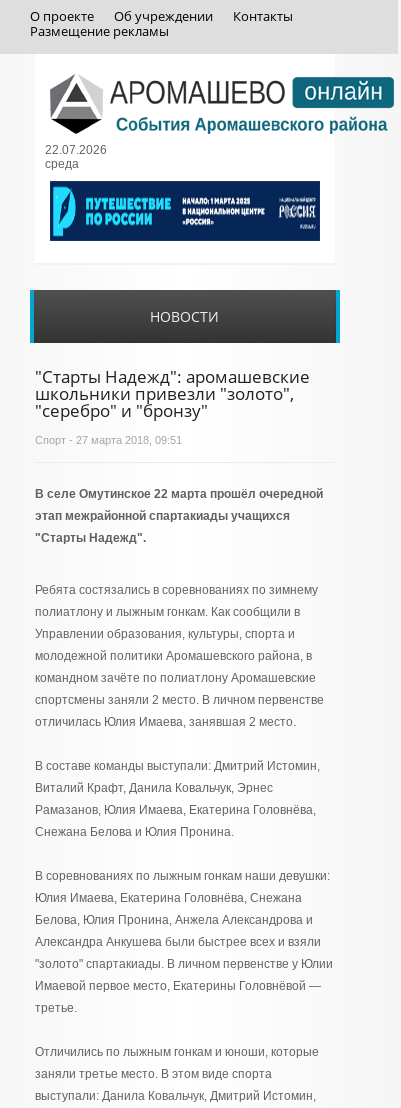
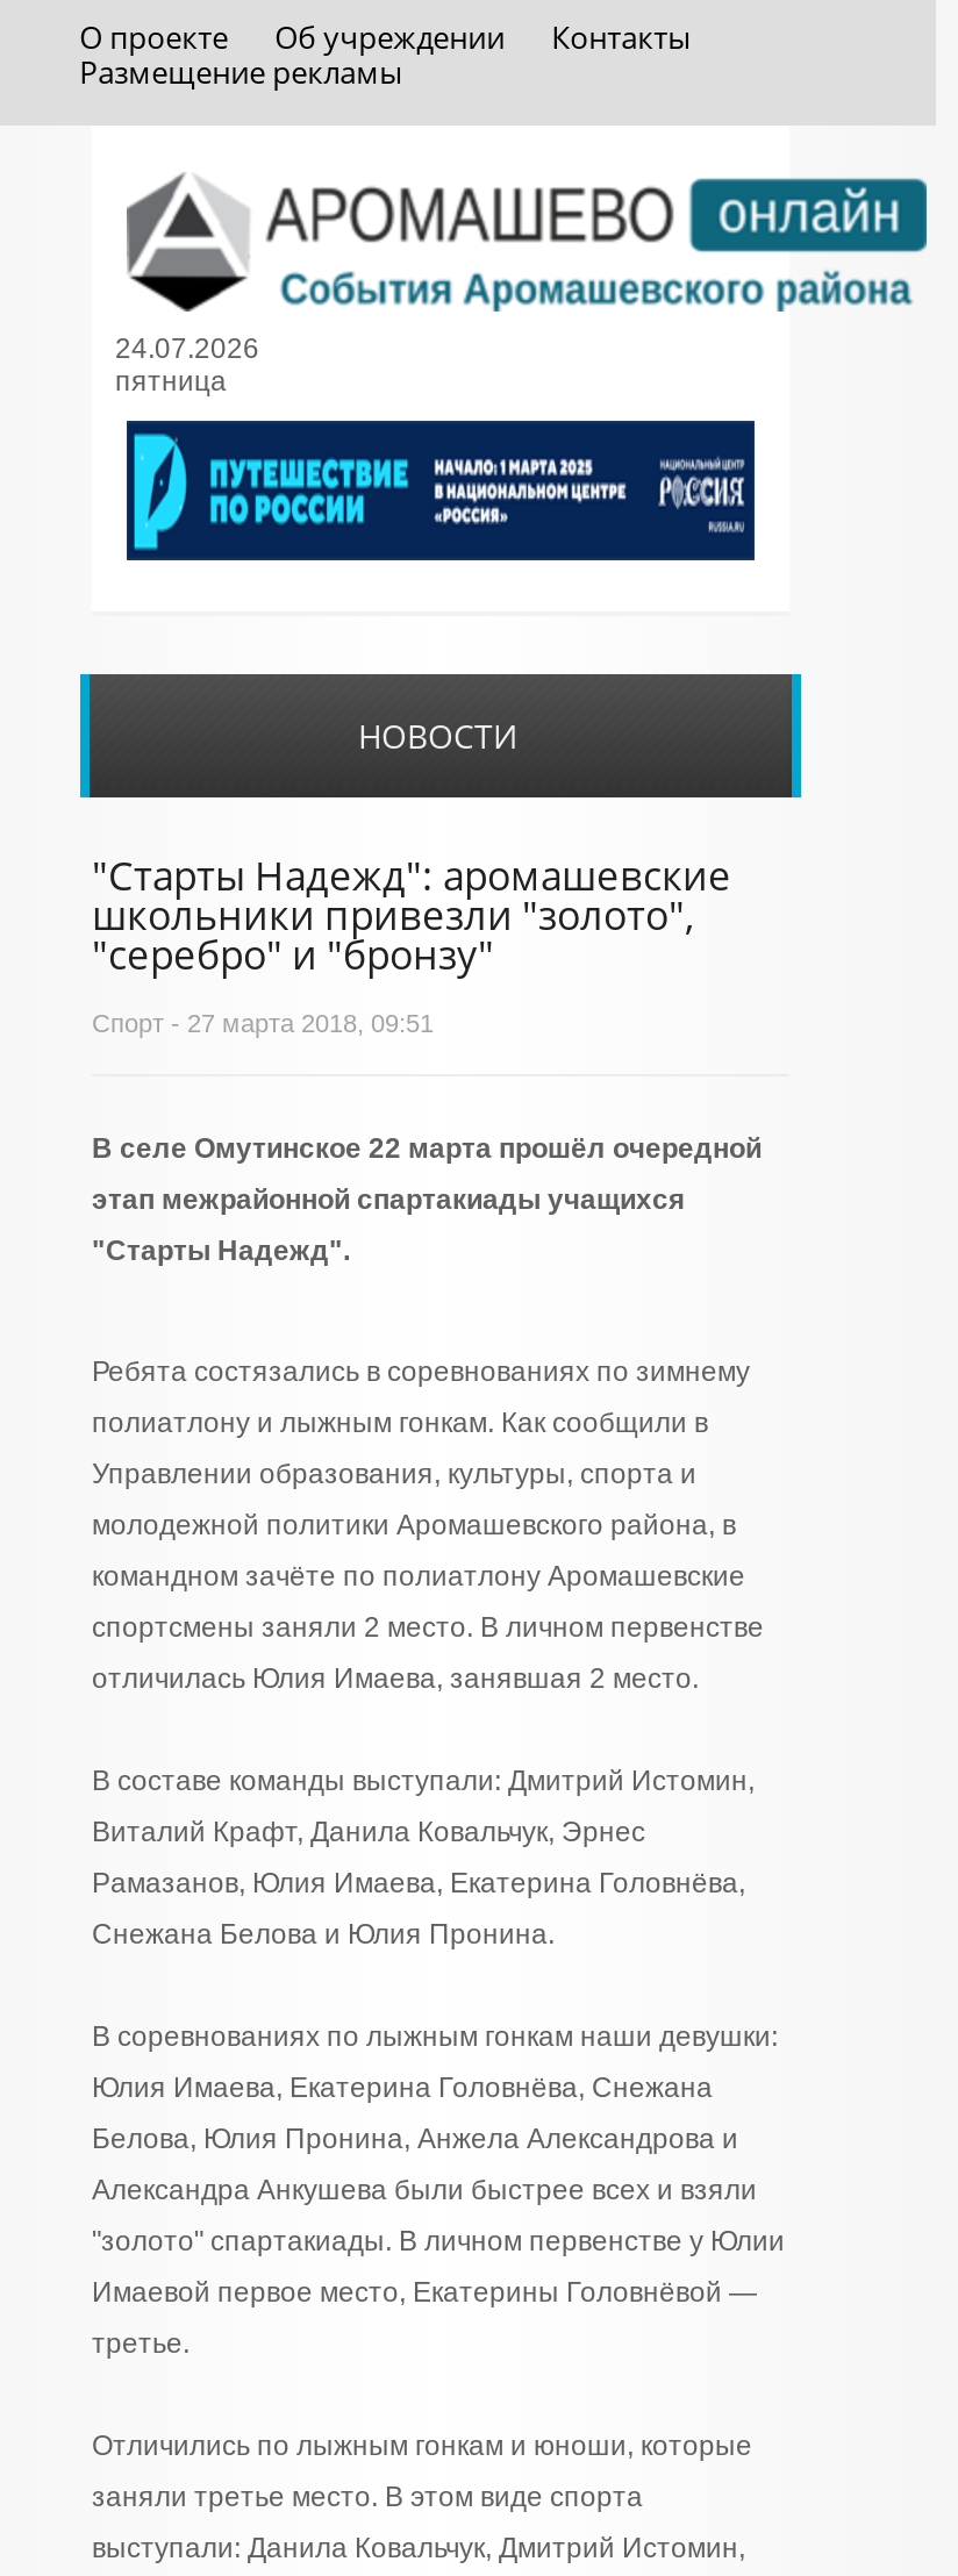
- 22.07.2026
- среда
+ 24.07.2026
+ пятница
